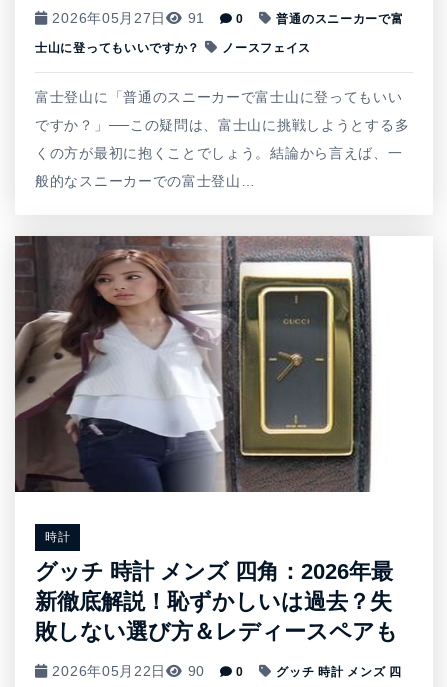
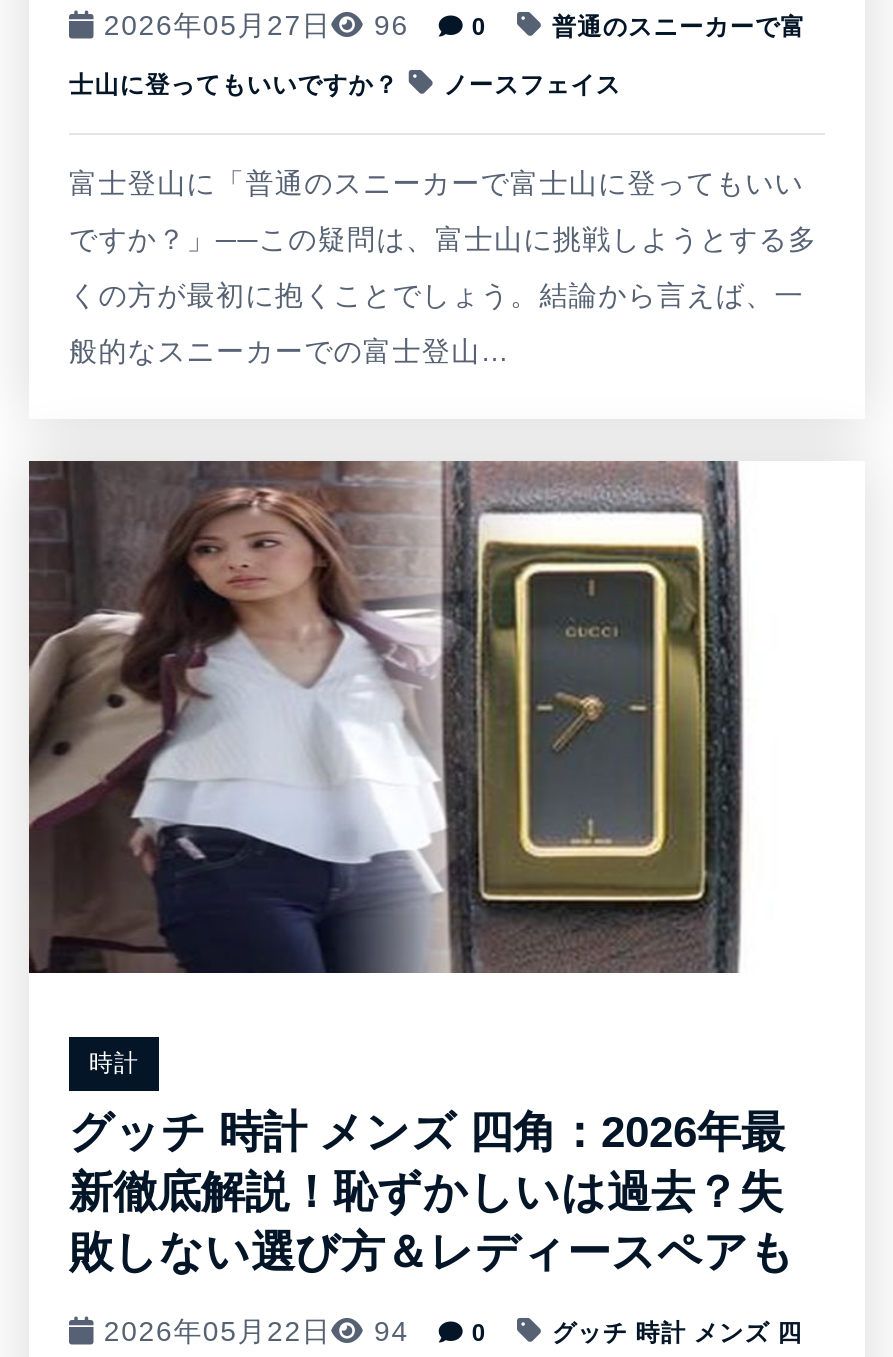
- 2026年05月27日 91 0
+ 2026年05月27日 96 0

- 2026年05月22日 90 0
+ 2026年05月22日 94 0
